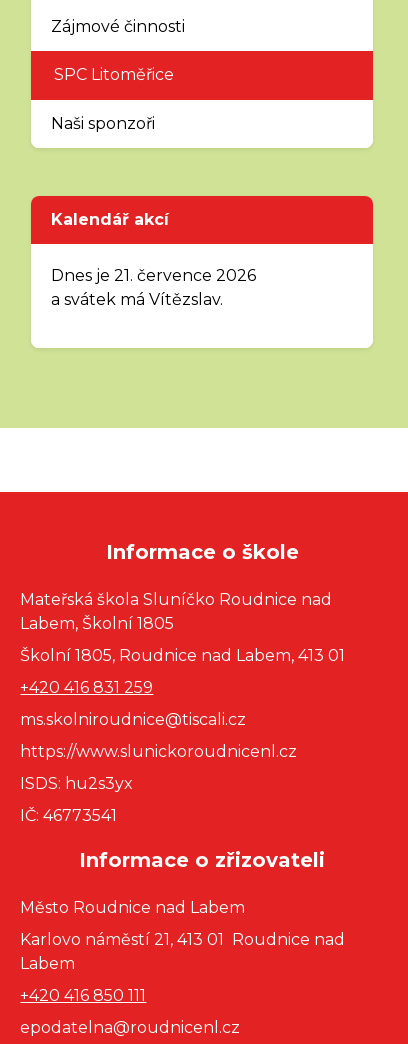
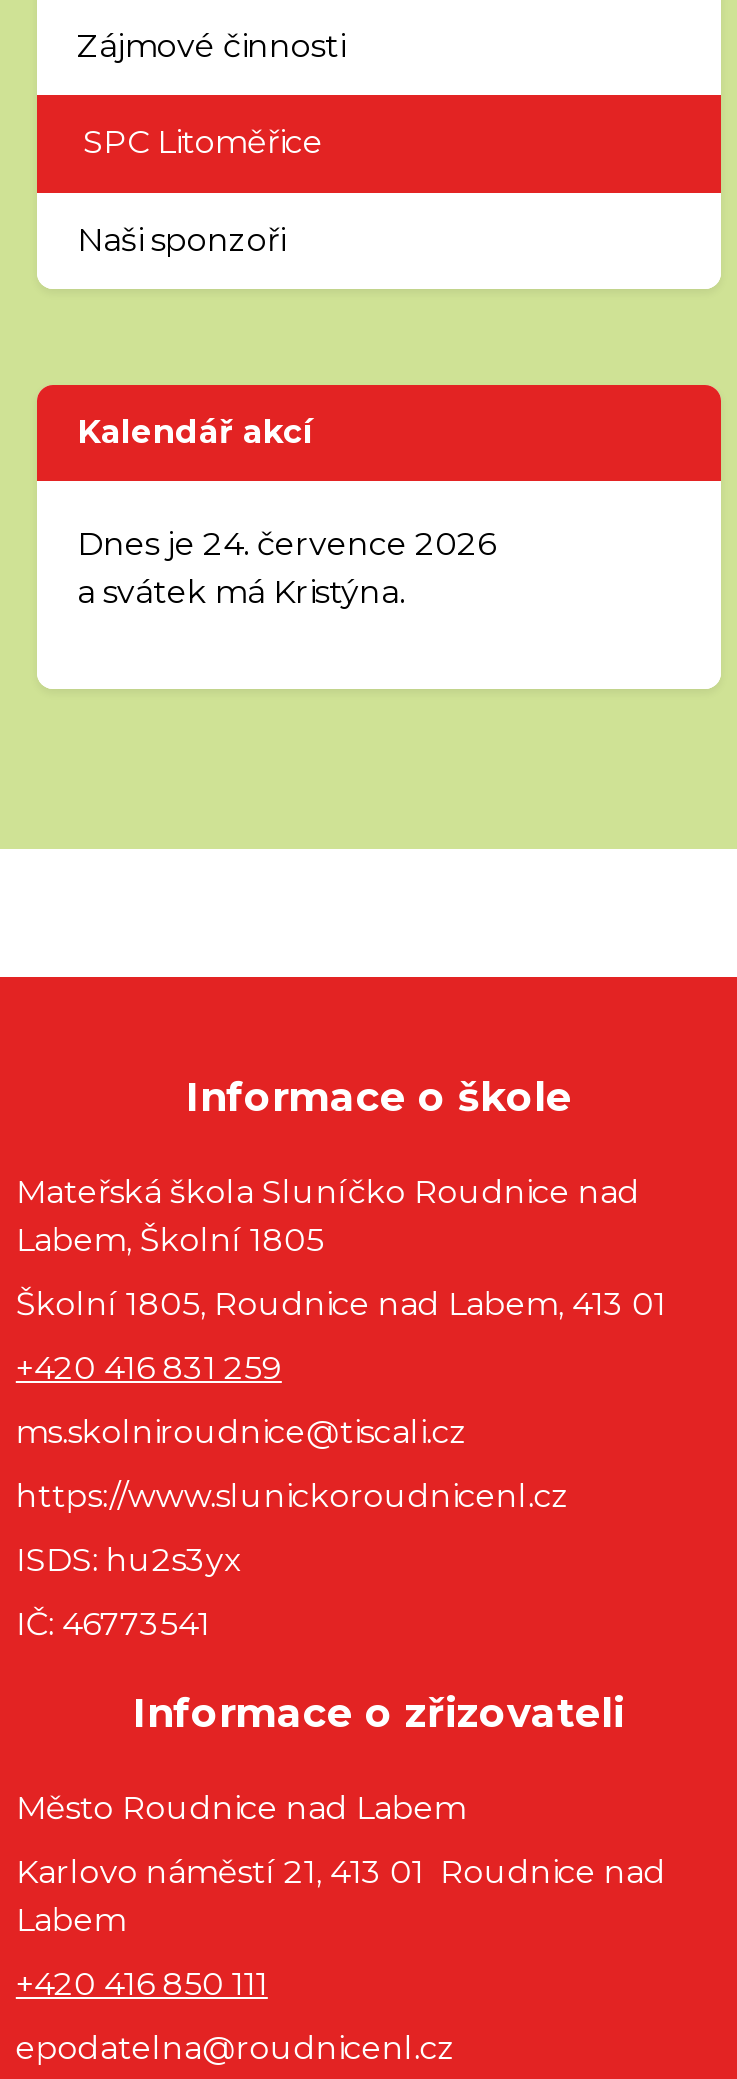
- Dnes je 21. července 2026
+ Dnes je 24. července 2026

- a svátek má Vítězslav.
+ a svátek má Kristýna.
